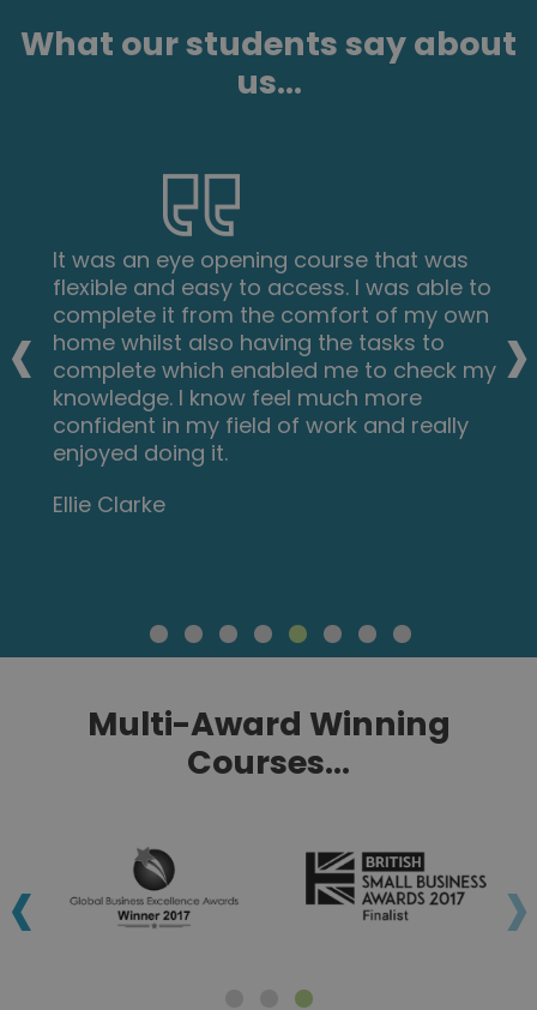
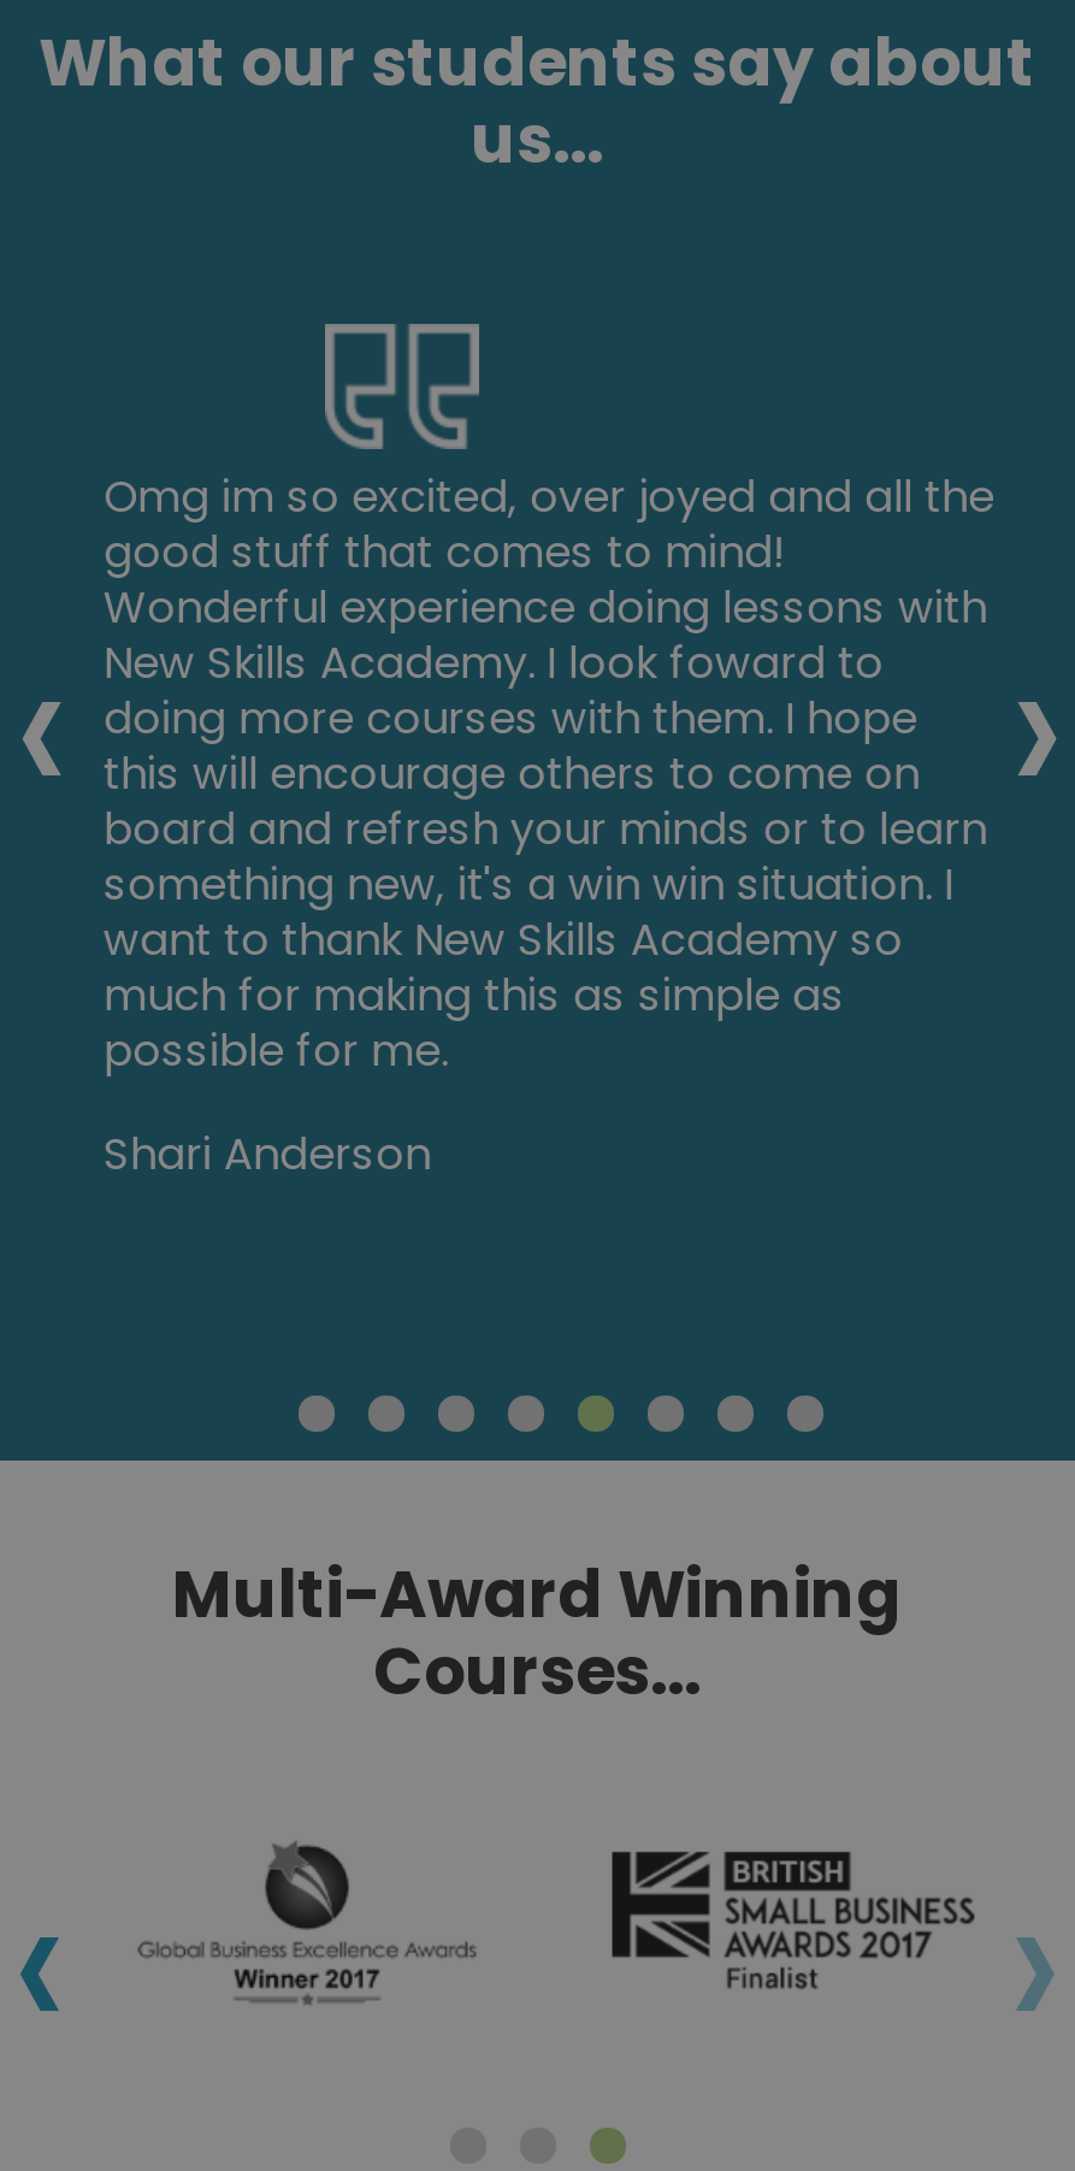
- It was an eye opening course that was
- flexible and easy to access. I was able to
- complete it from the comfort of my own
- home whilst also having the tasks to
- complete which enabled me to check my
- knowledge. I know feel much more
- confident in my field of work and really
- enjoyed doing it.
+ Omg im so excited, over joyed and all the
+ good stuff that comes to mind!
+ Wonderful experience doing lessons with
+ New Skills Academy. I look foward to
+ doing more courses with them. I hope
+ this will encourage others to come on
+ board and refresh your minds or to learn
+ something new, it's a win win situation. I
+ want to thank New Skills Academy so
+ much for making this as simple as
+ possible for me.

- Ellie Clarke
+ Shari Anderson
